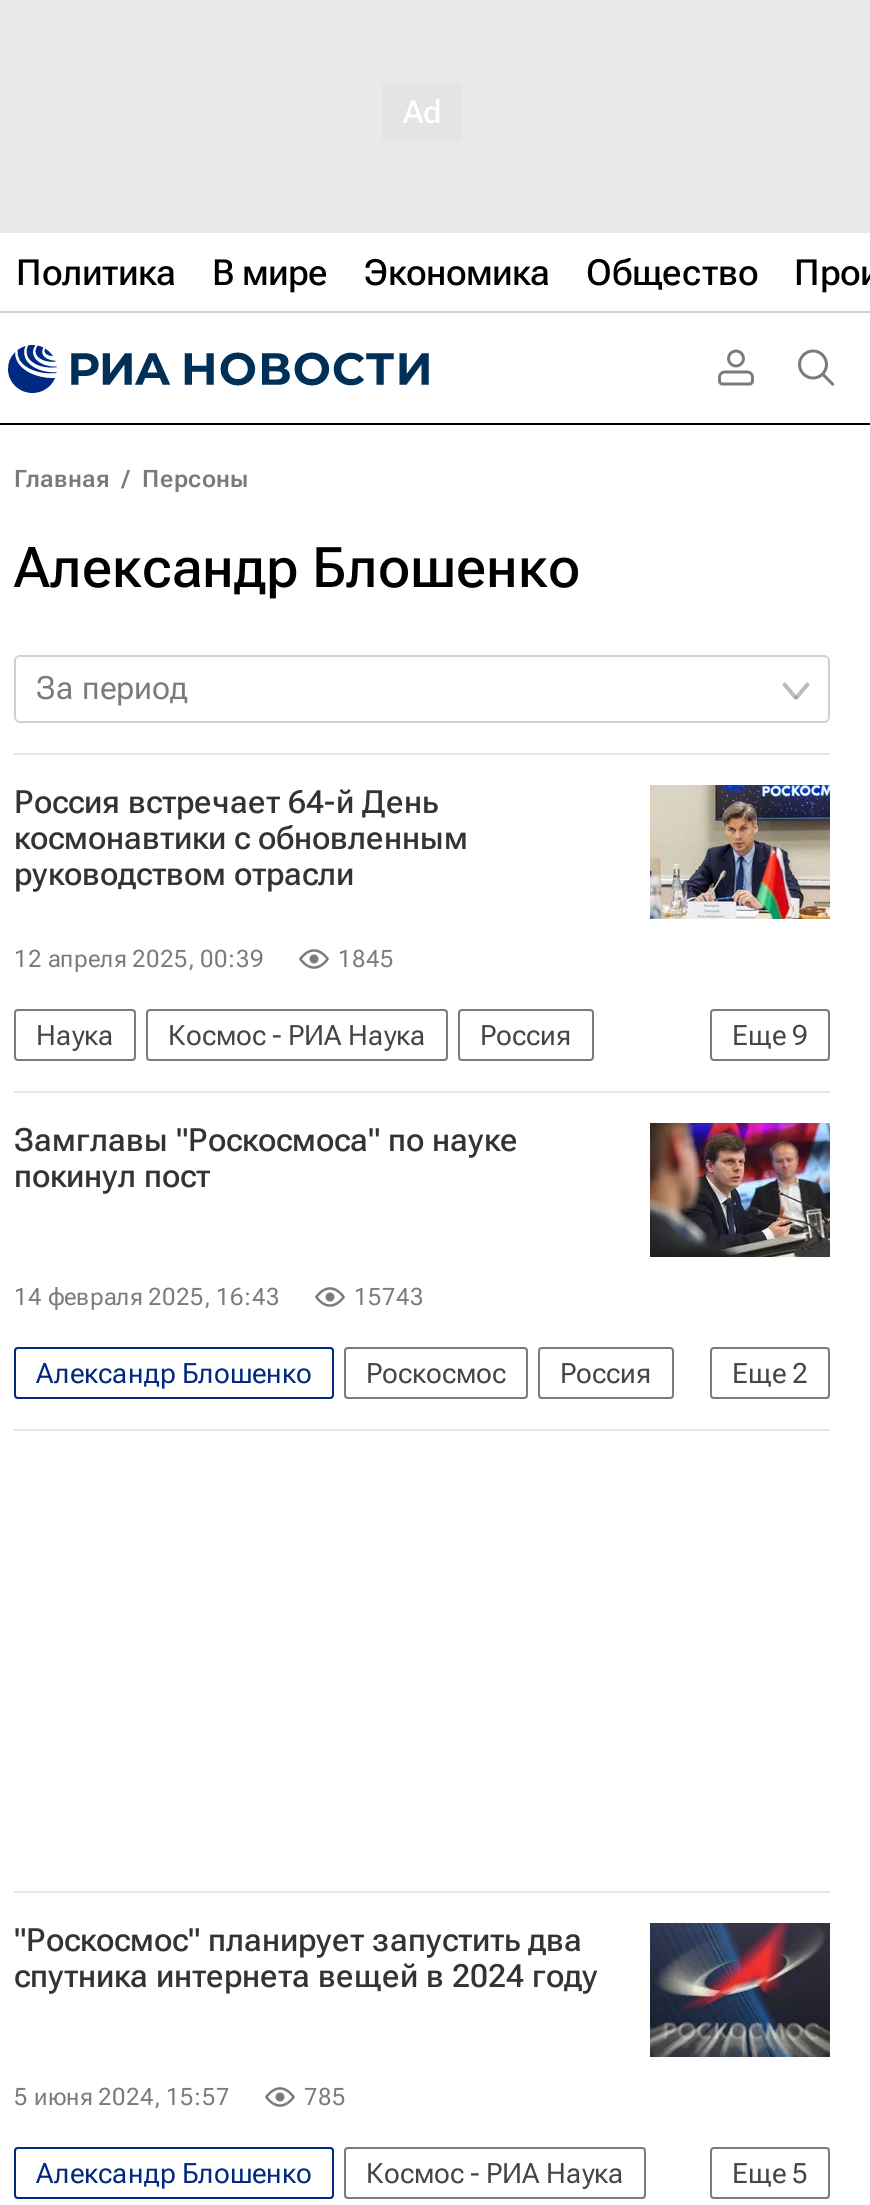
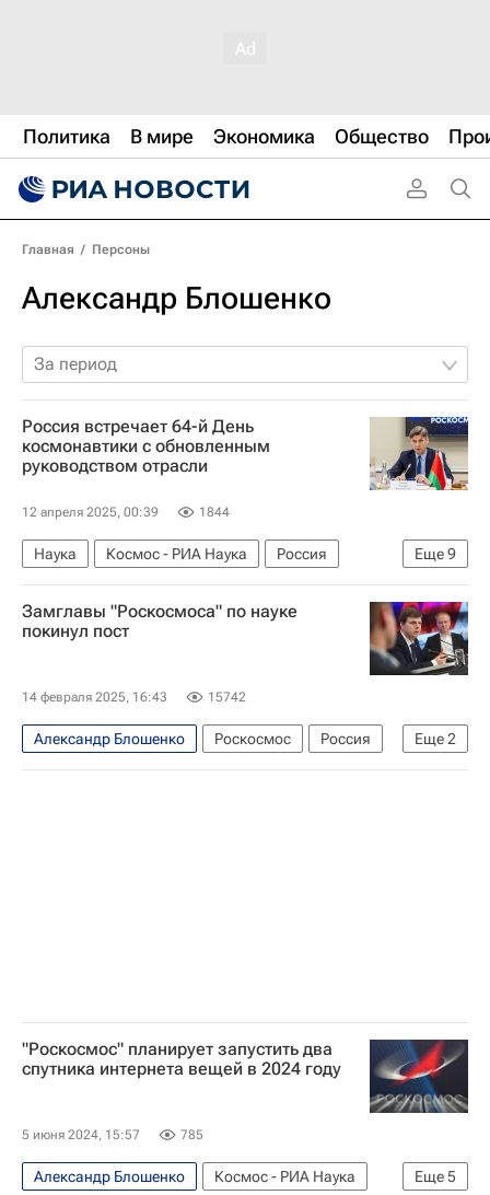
- 1845
+ 1844

- 15743
+ 15742
